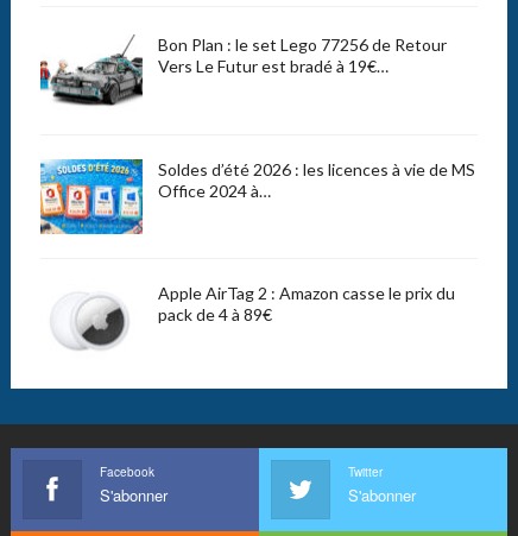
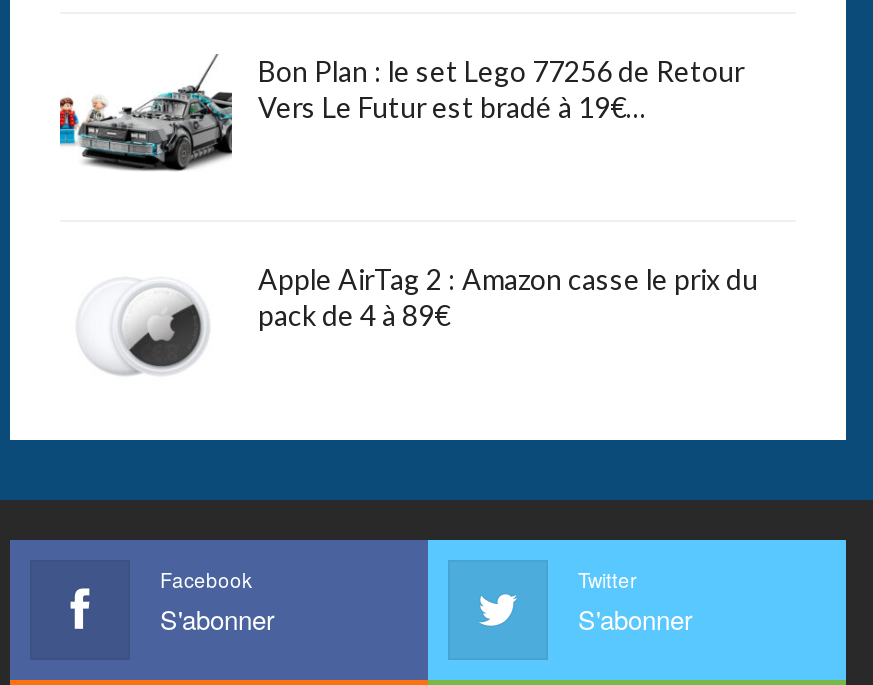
- [image]
- Soldes d’été 2026 : les licences à vie de MS
- Office 2024 à…
